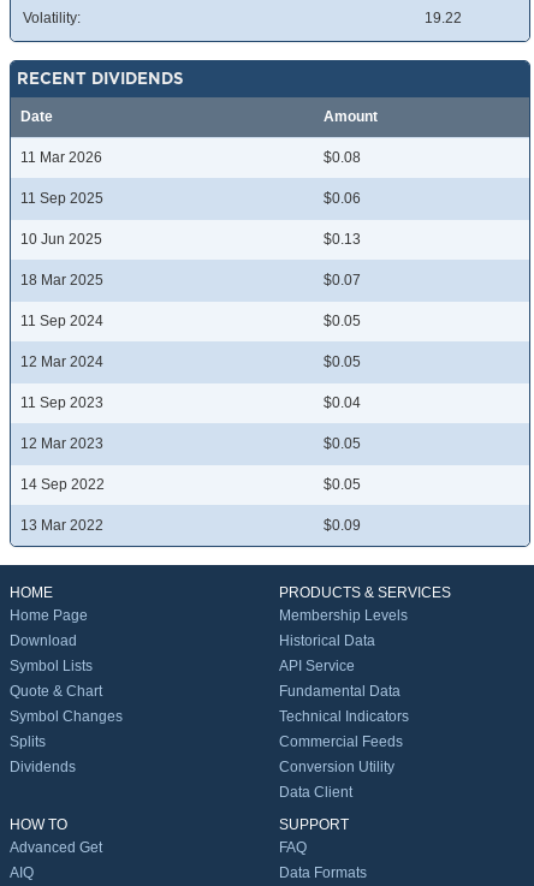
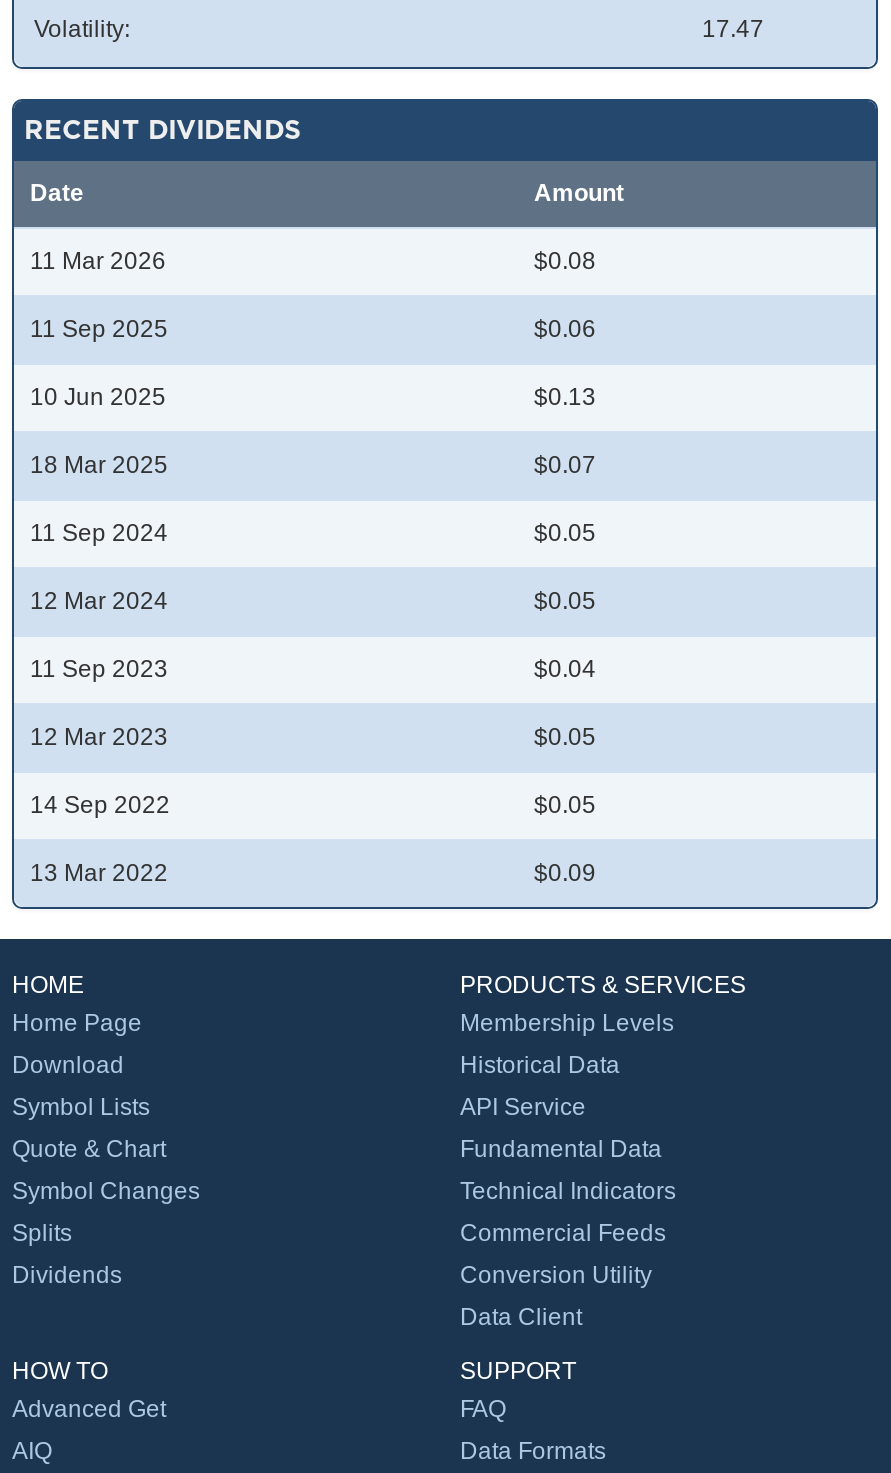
- 19.22
+ 17.47
